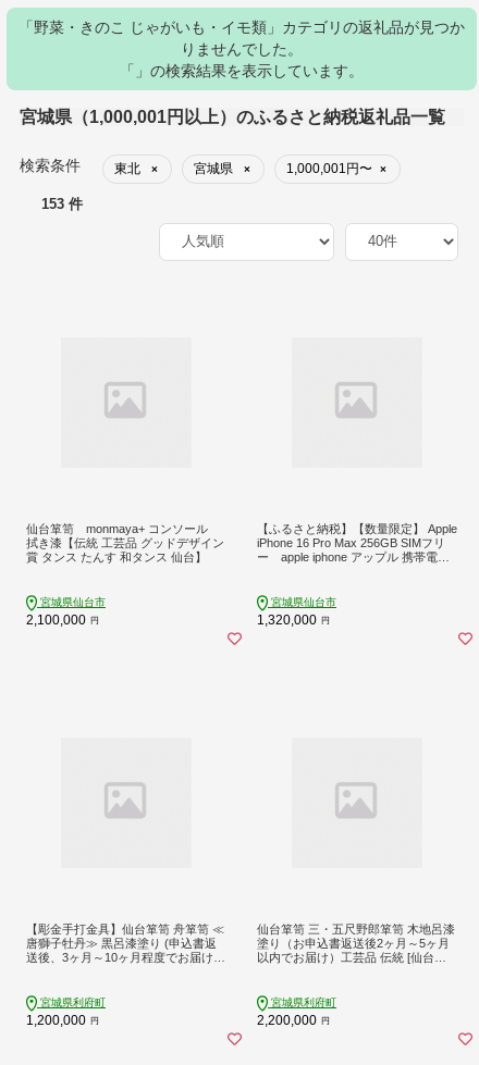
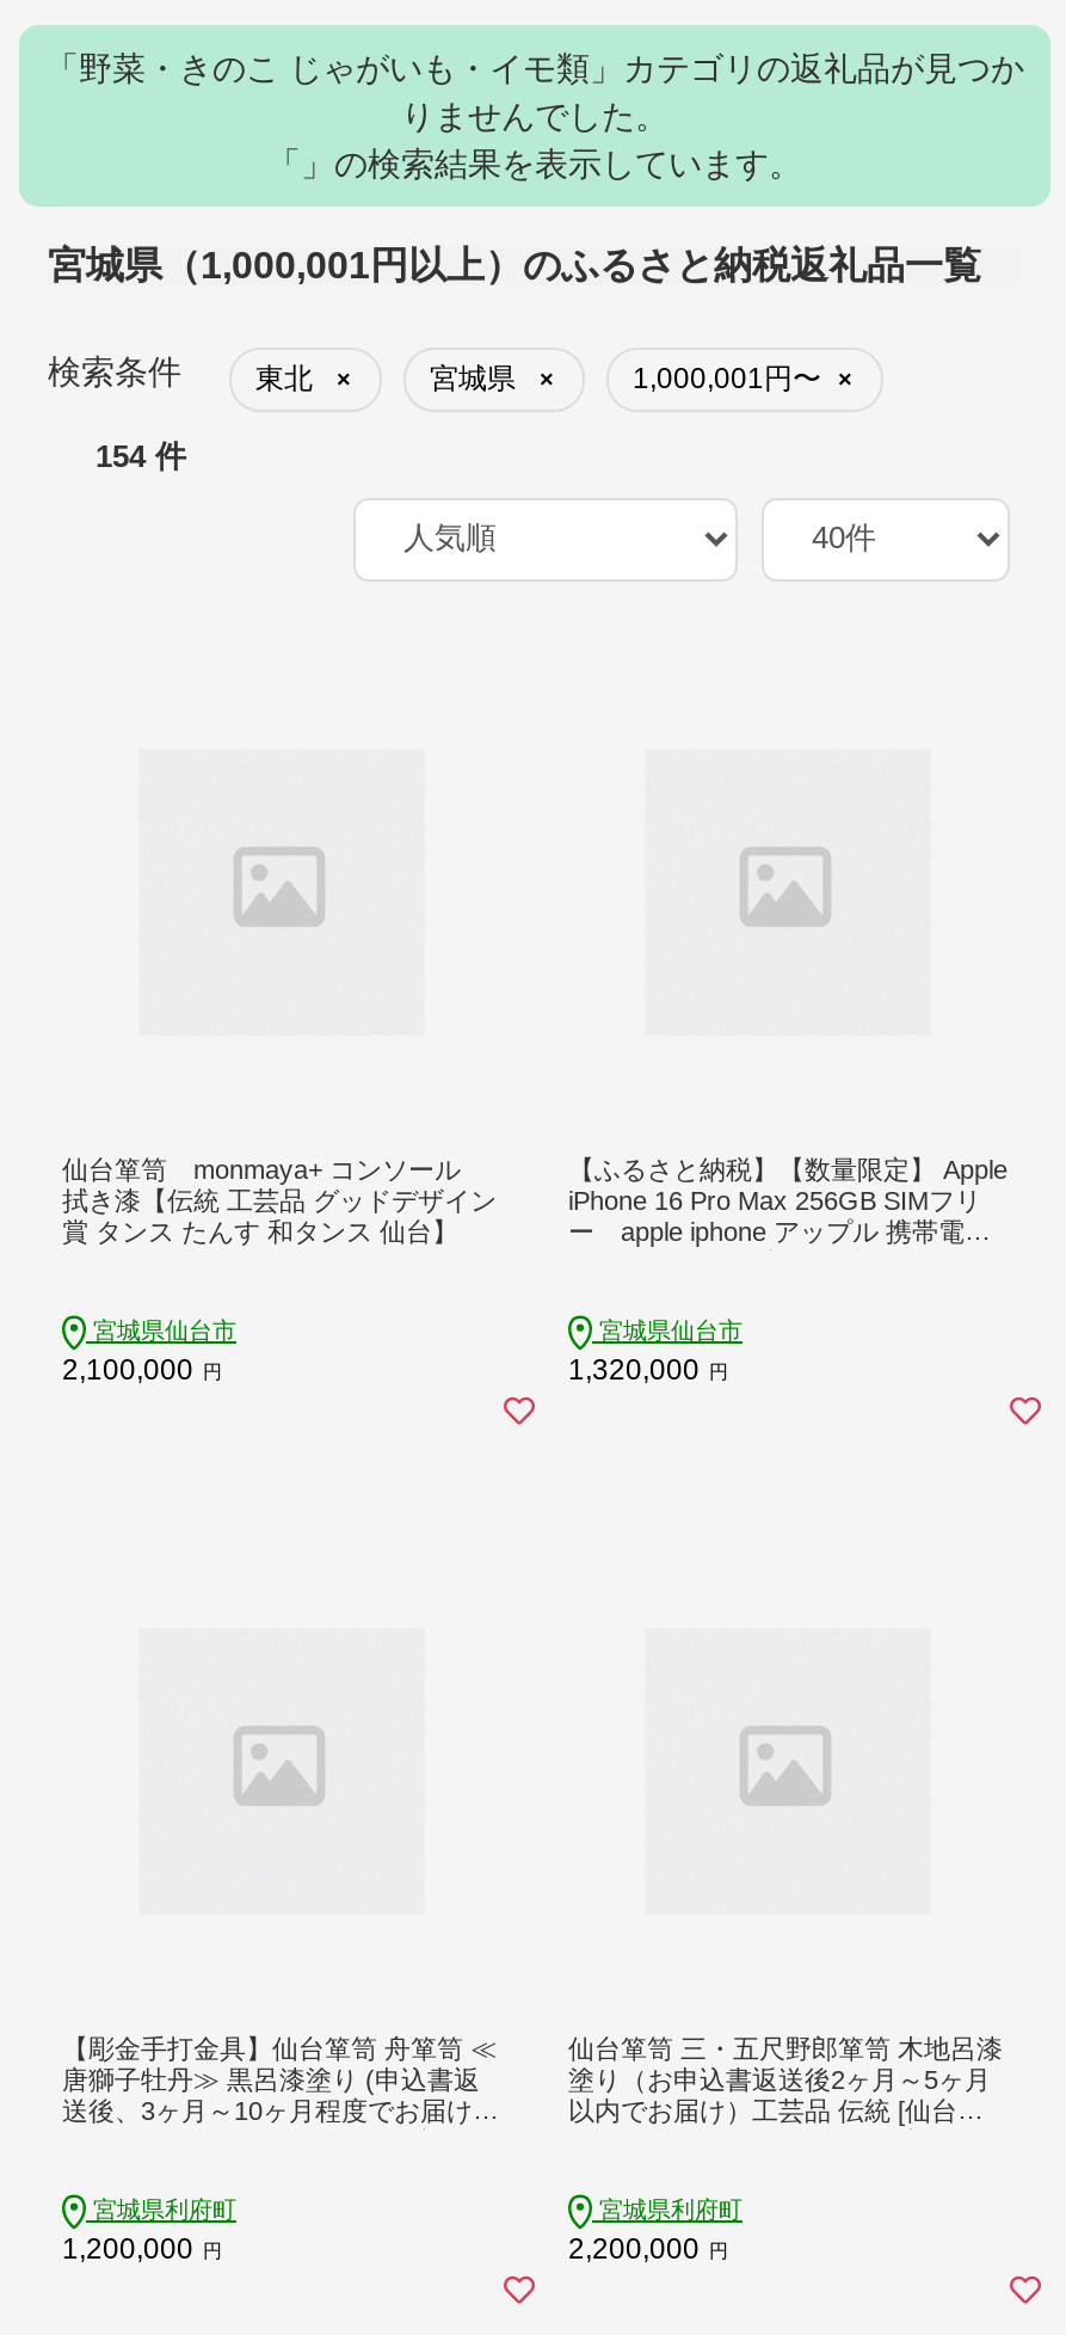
- 153 件
+ 154 件
